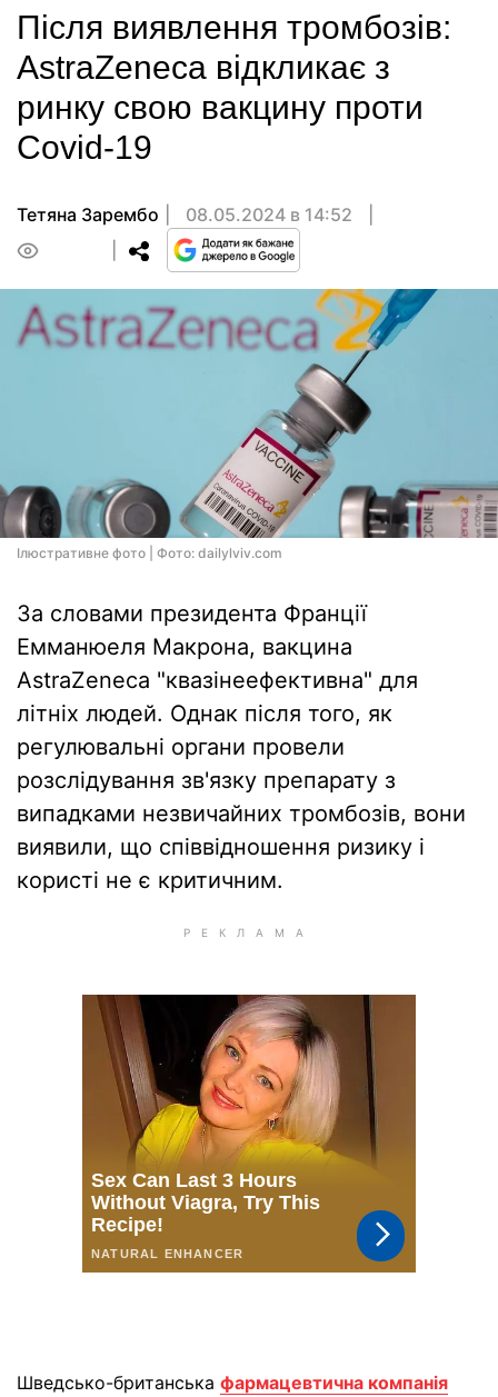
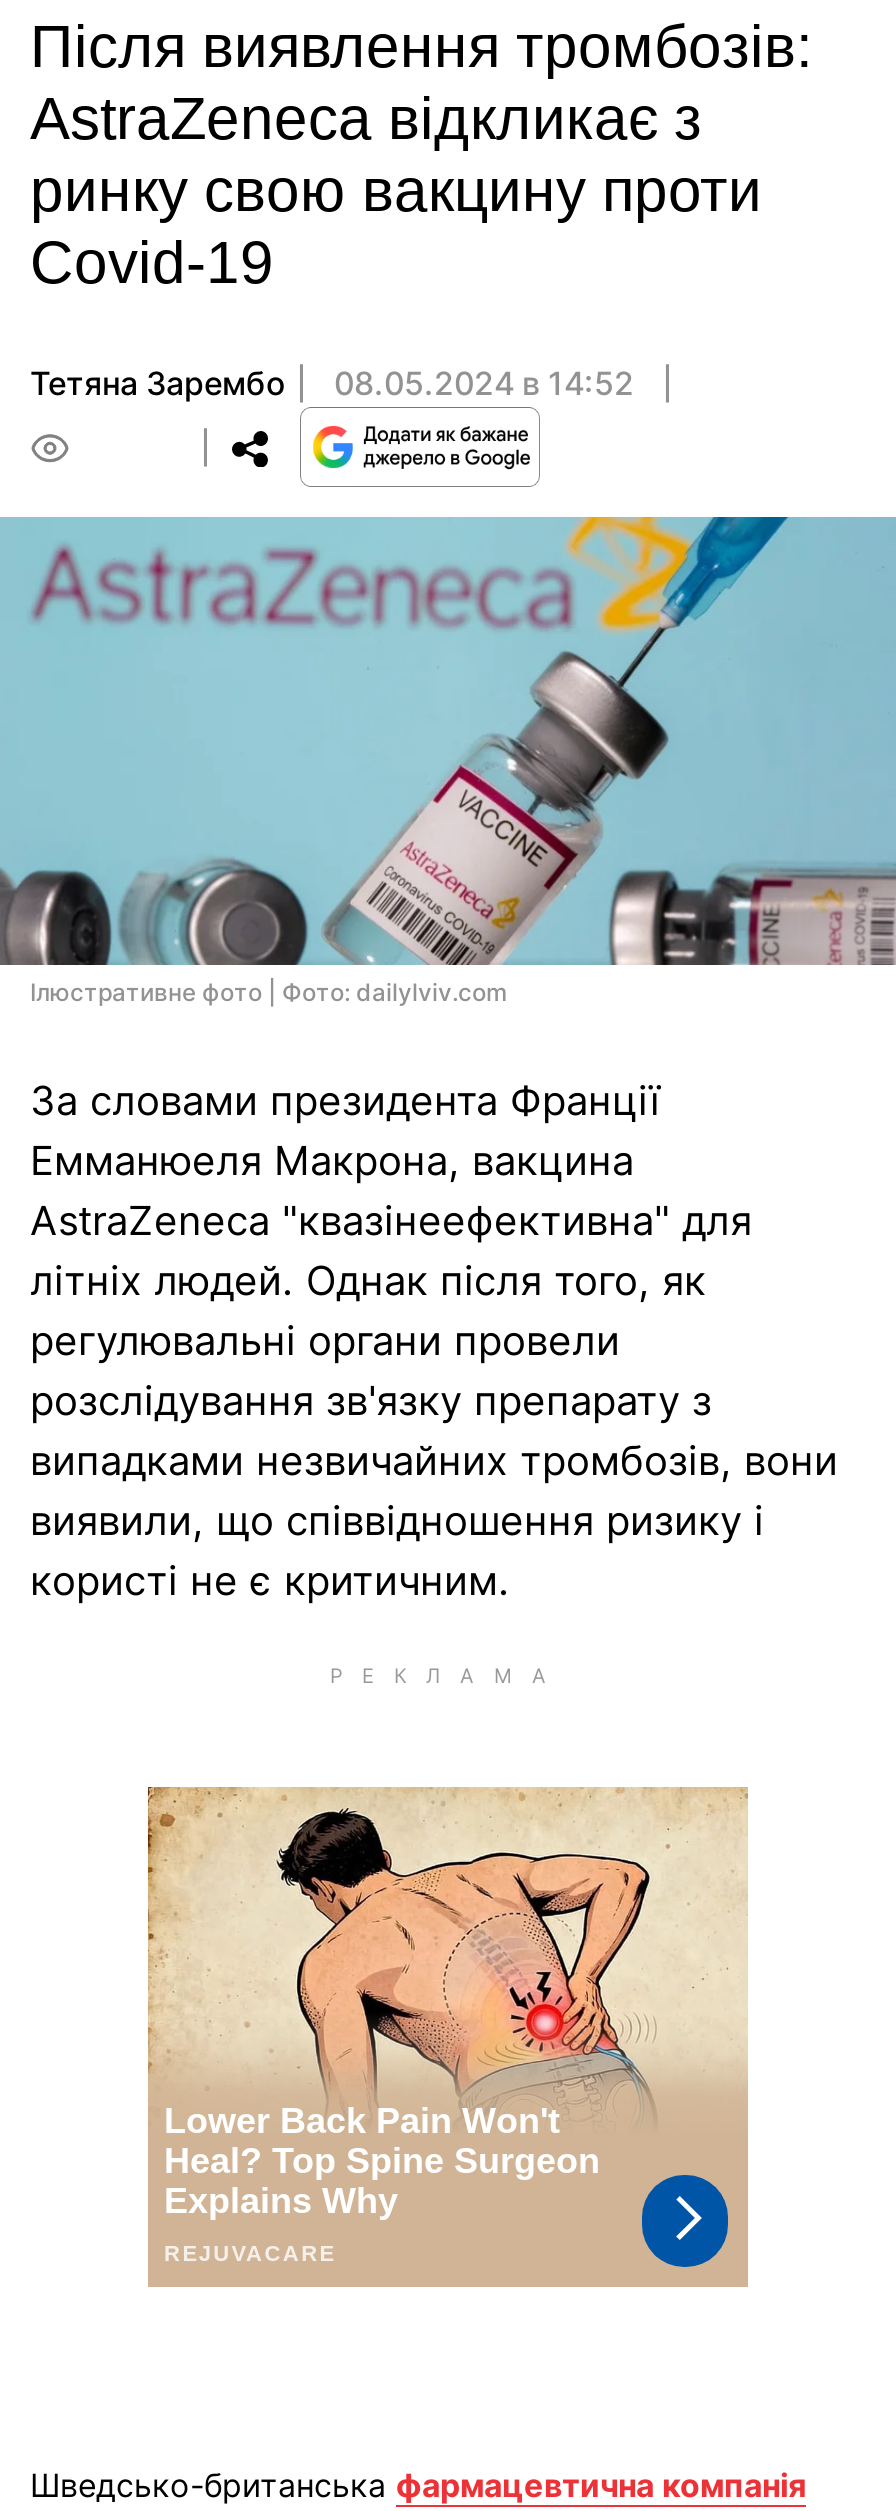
- [image]
+ [image]
